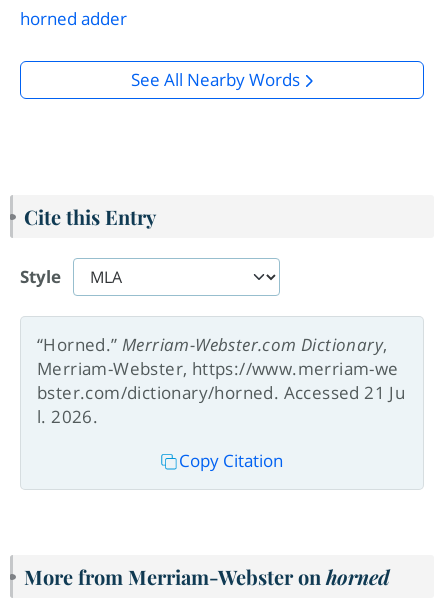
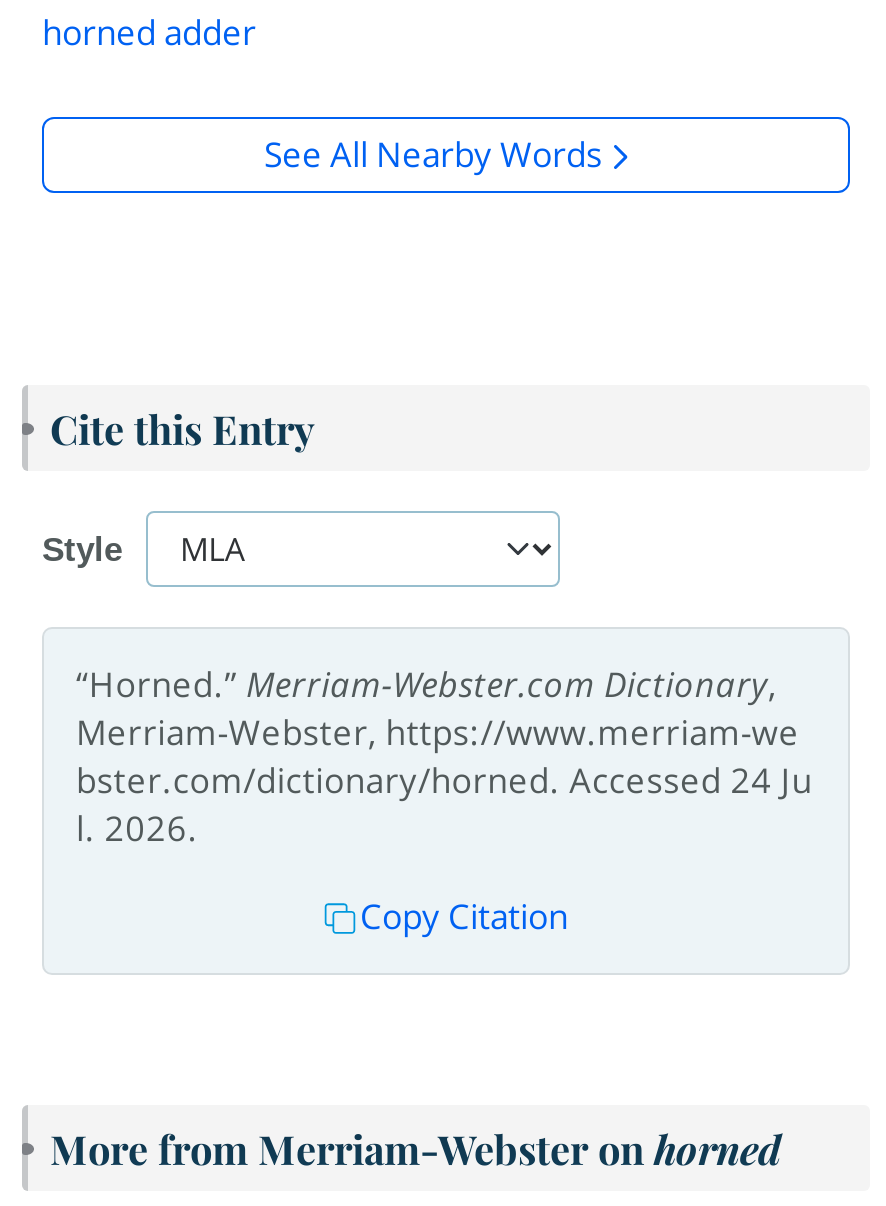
- bster.com/dictionary/horned. Accessed 21 Ju
+ bster.com/dictionary/horned. Accessed 24 Ju
